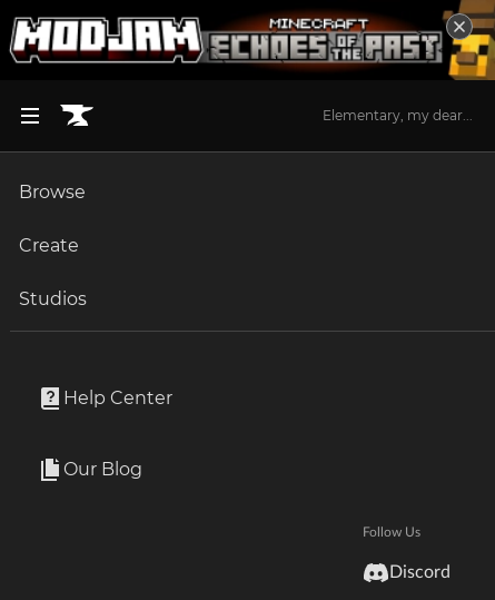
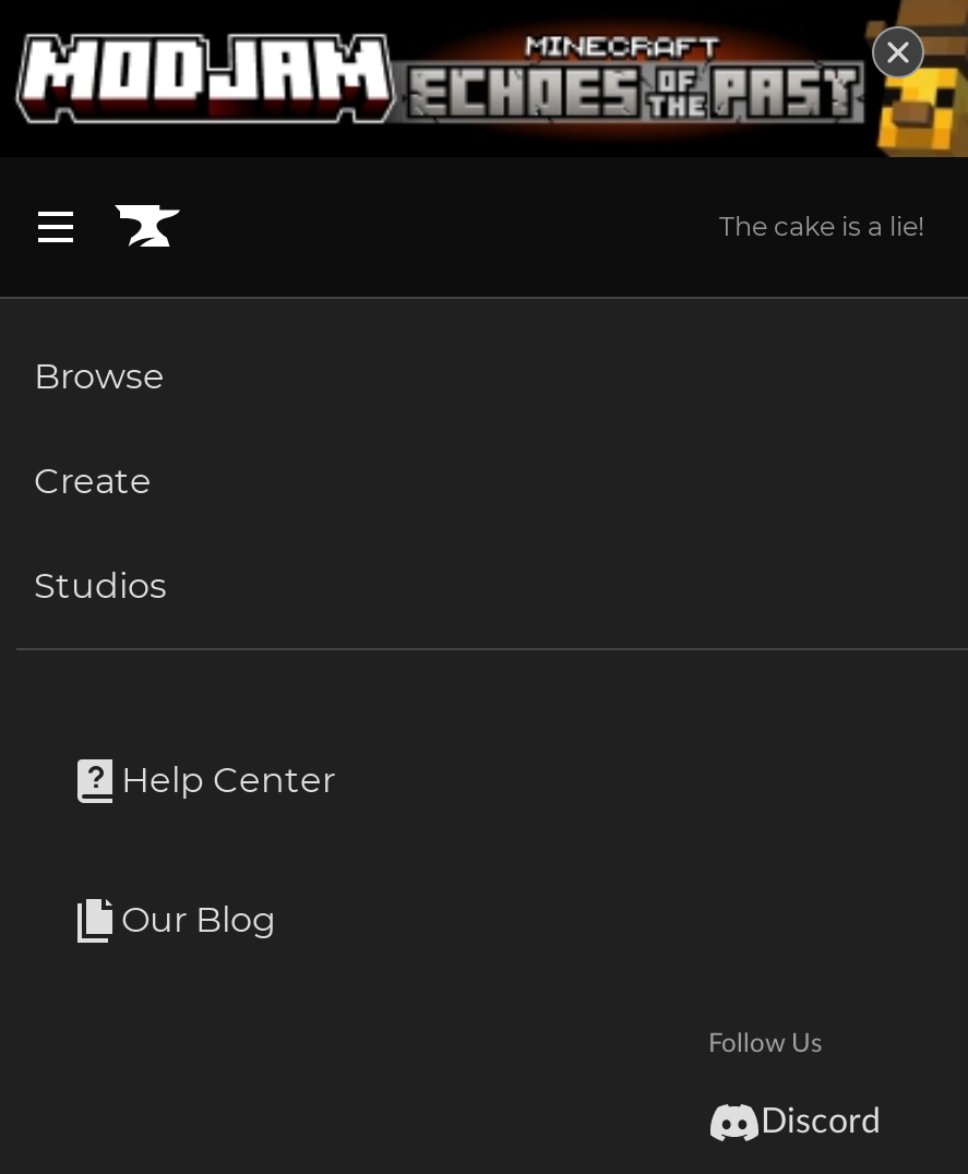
- Elementary, my dear...
+ The cake is a lie!
